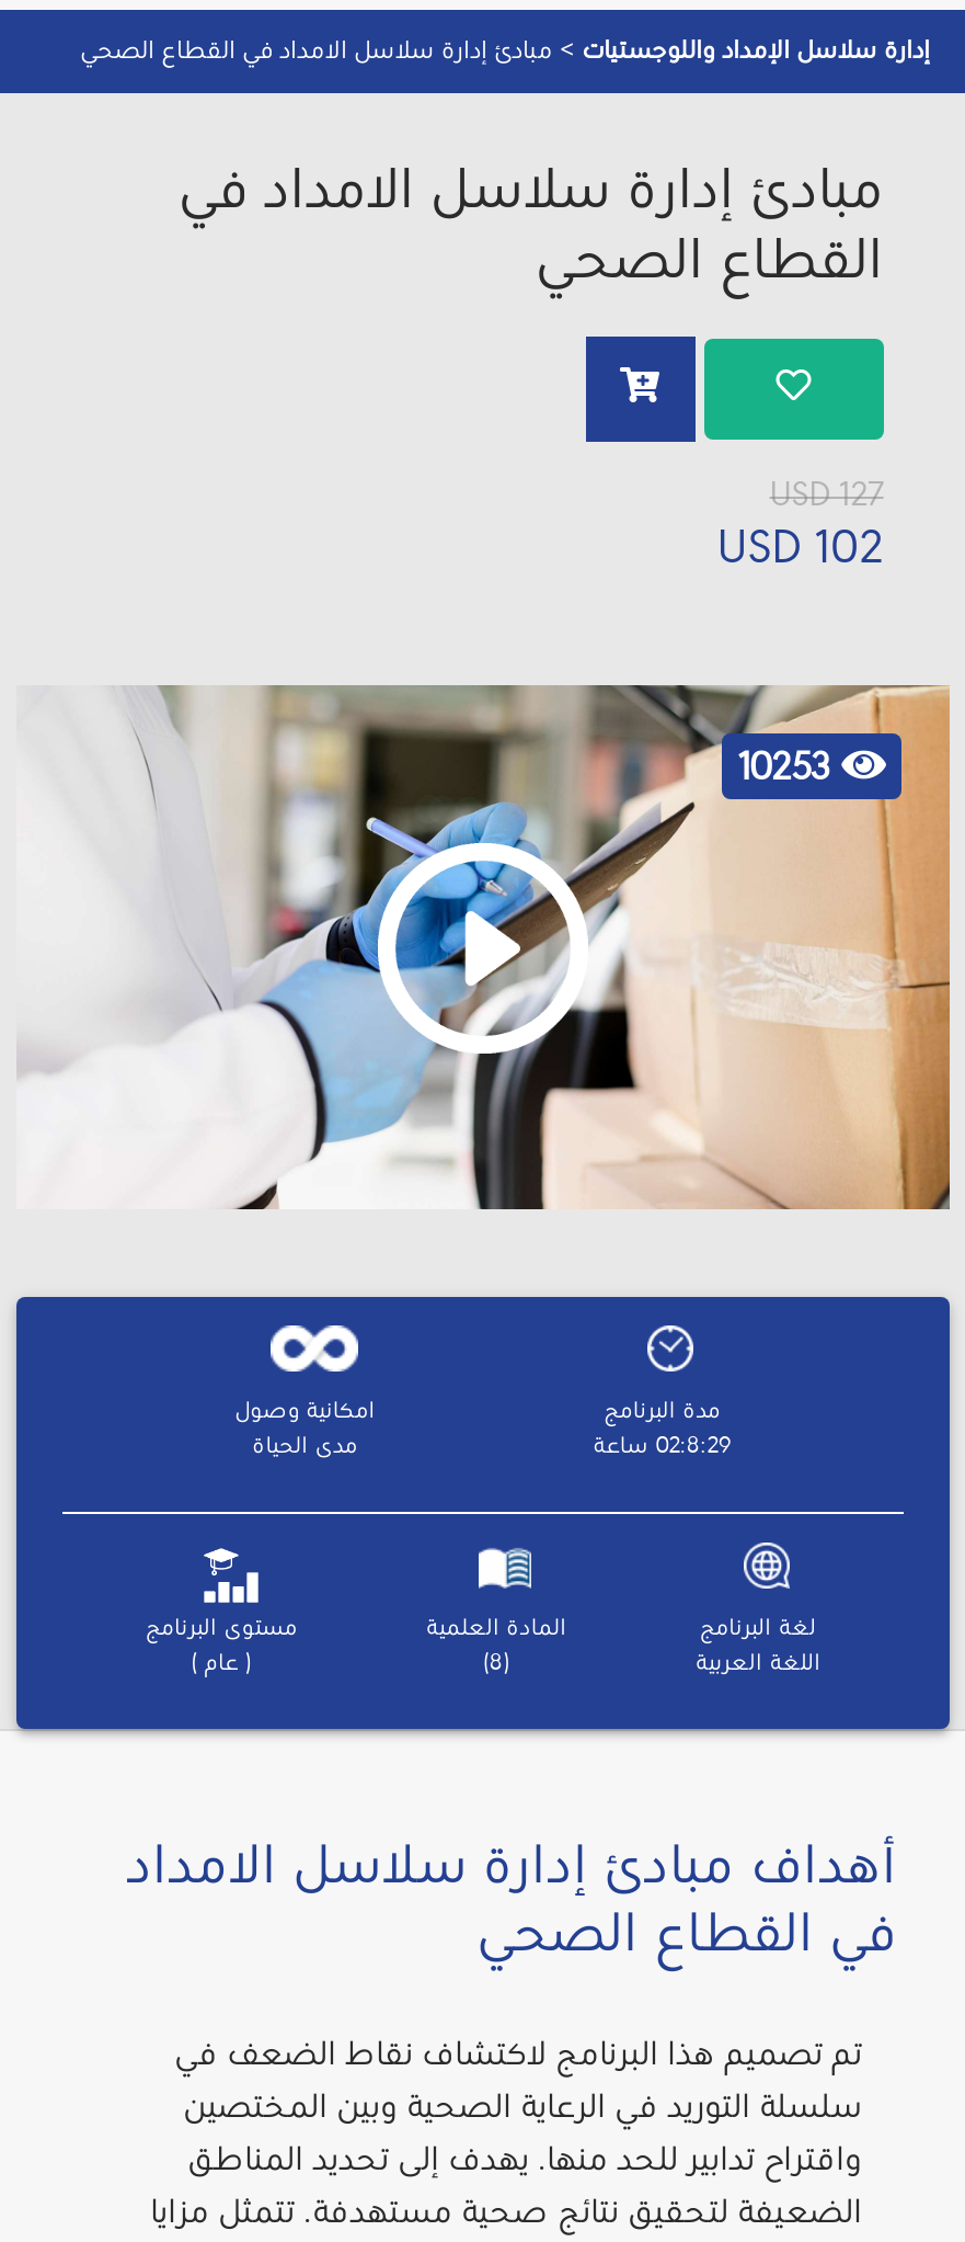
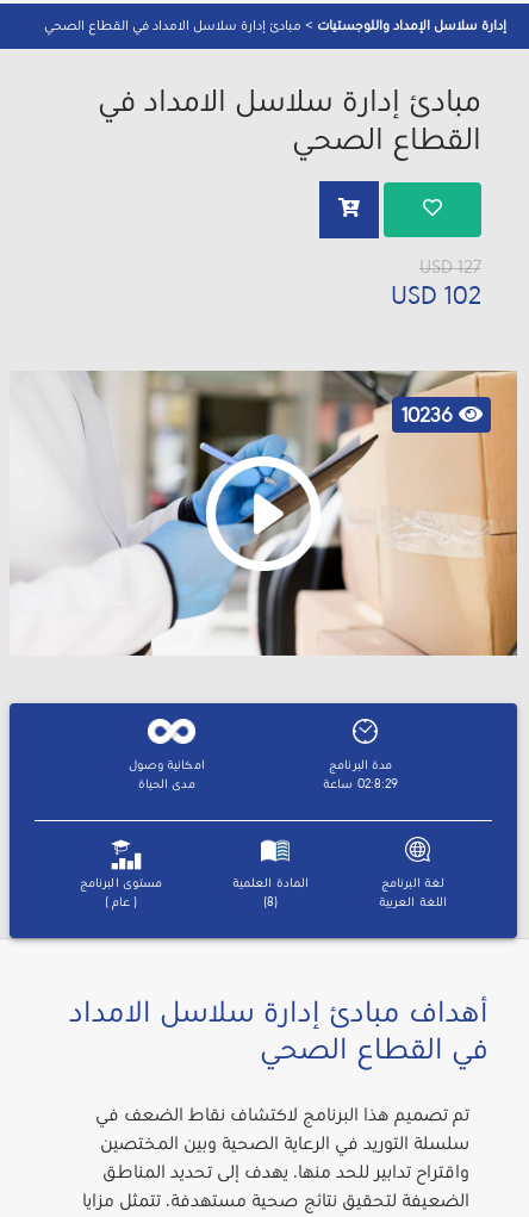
- 10253
+ 10236
